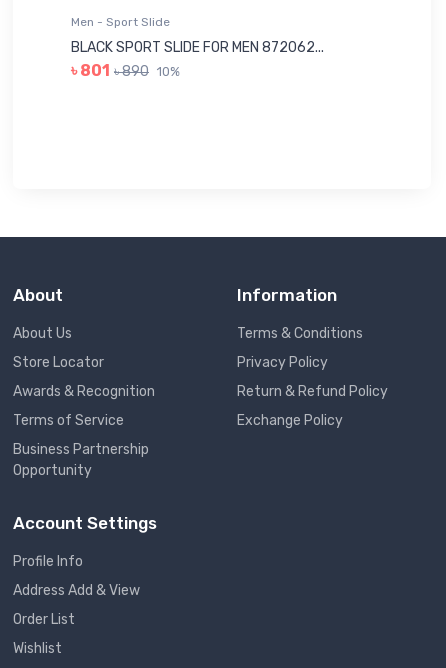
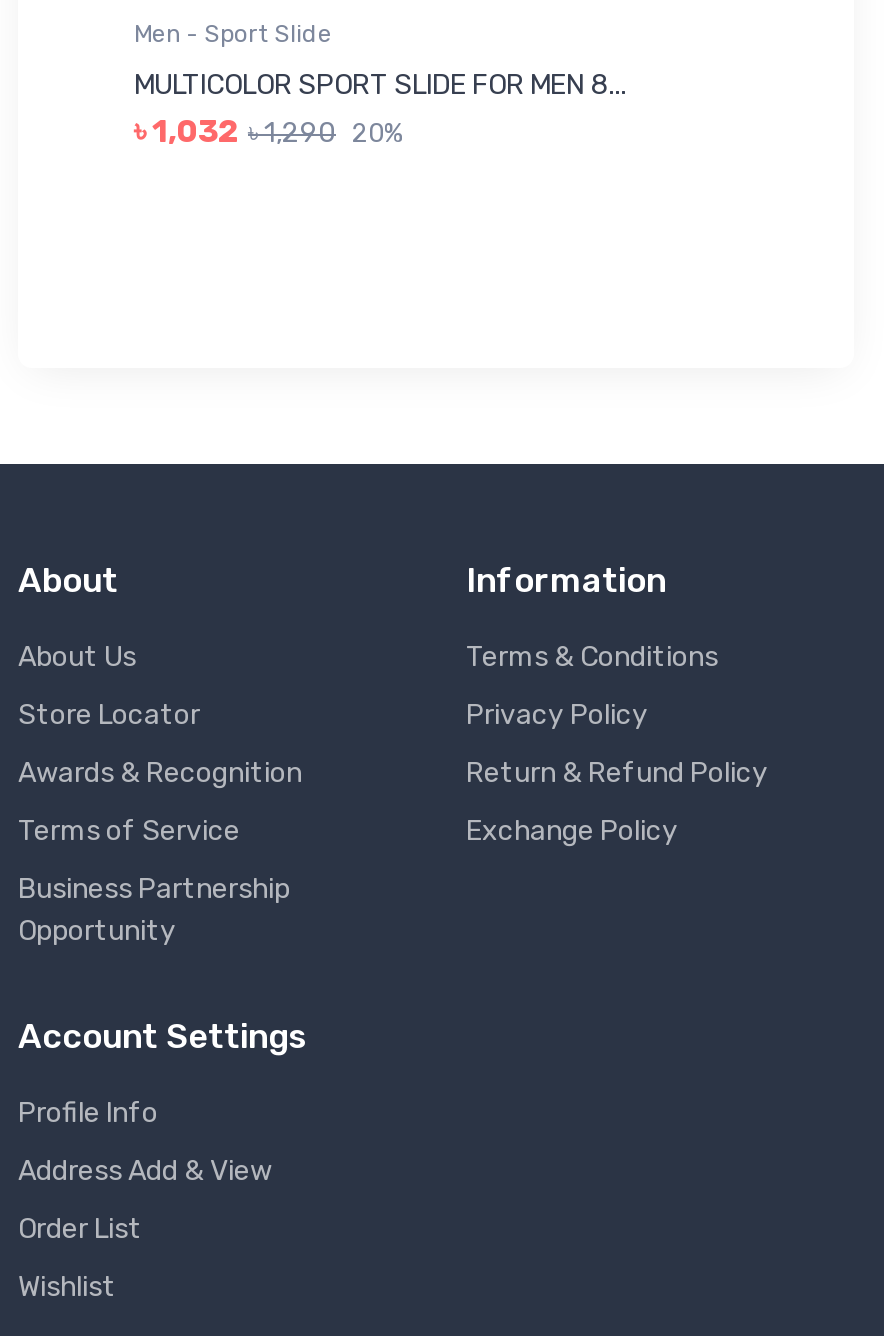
- BLACK SPORT SLIDE FOR MEN 872062...
+ MULTICOLOR SPORT SLIDE FOR MEN 8...

- ৳ 801 ৳ 890 10%
+ ৳ 1,032 ৳ 1,290 20%
